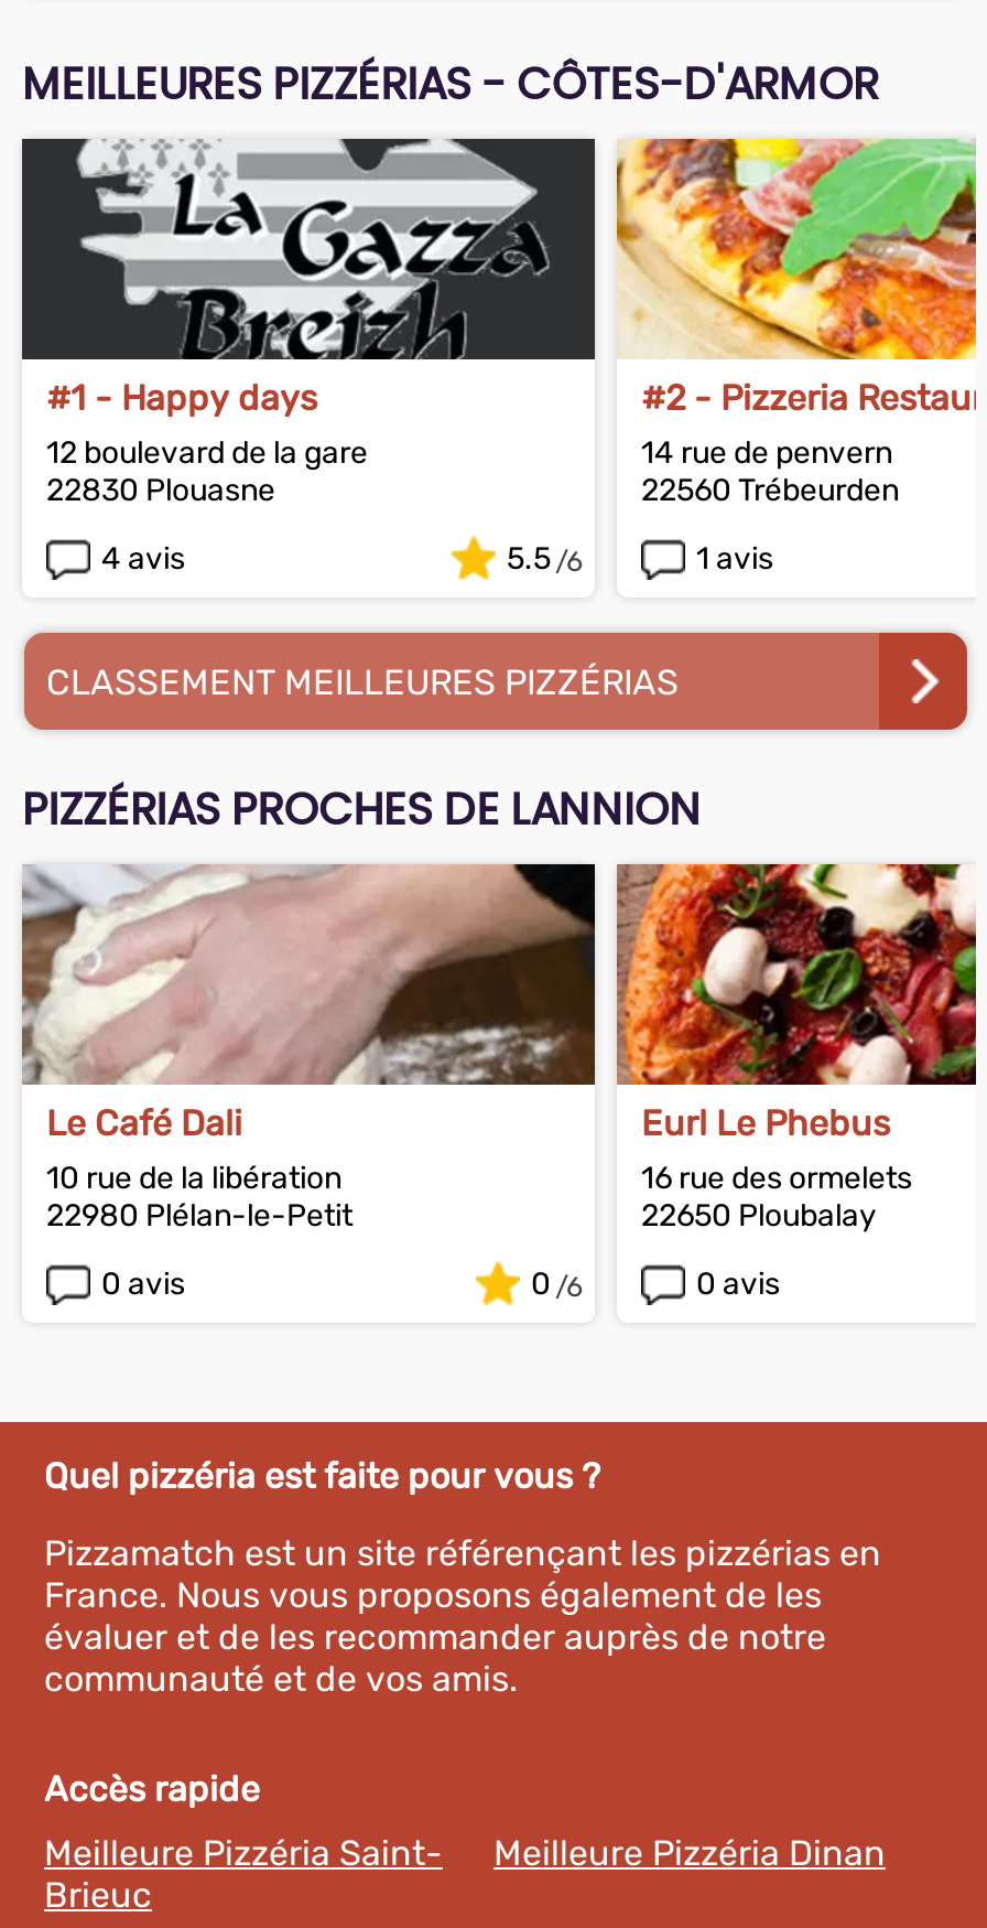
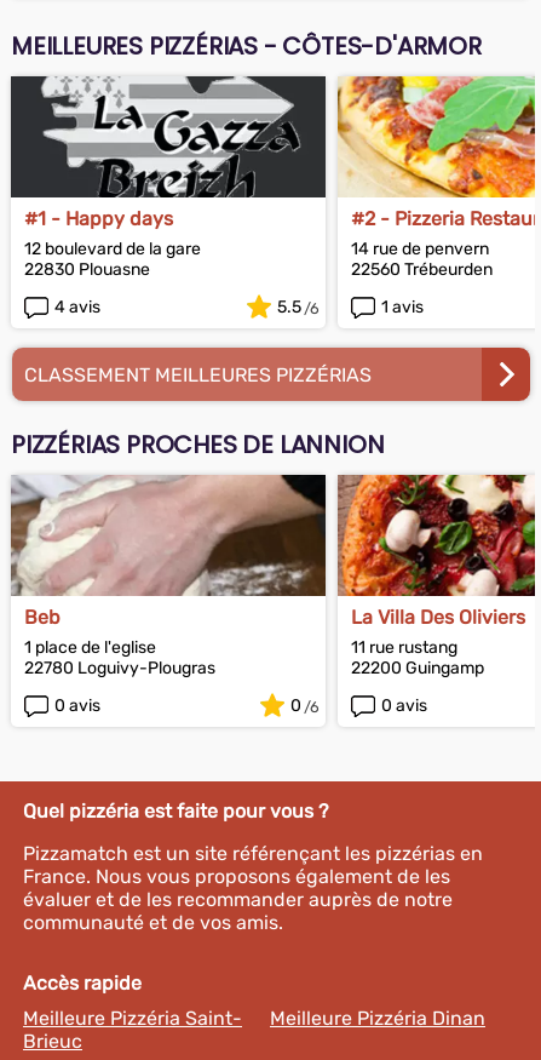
- Le Café Dali
- 10 rue de la libération
- 22980 Plélan-le-Petit
+ Beb
+ 1 place de l'eglise
+ 22780 Loguivy-Plougras

- Eurl Le Phebus
- 16 rue des ormelets
- 22650 Ploubalay
+ La Villa Des Oliviers
+ 11 rue rustang
+ 22200 Guingamp
